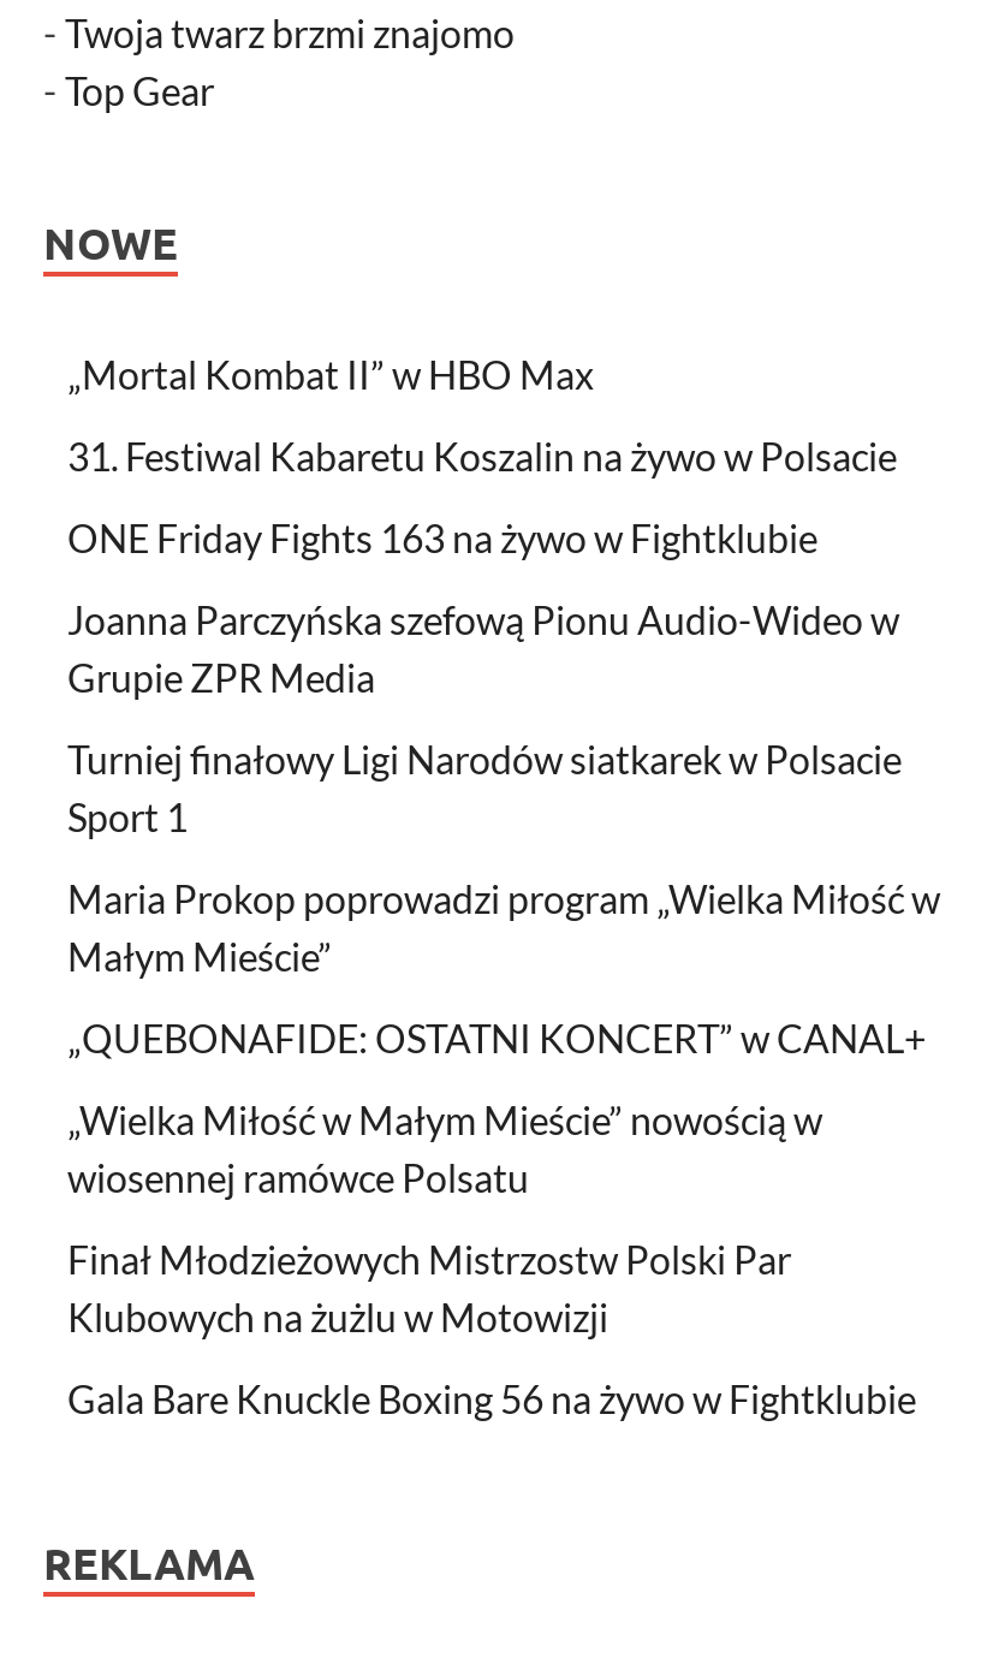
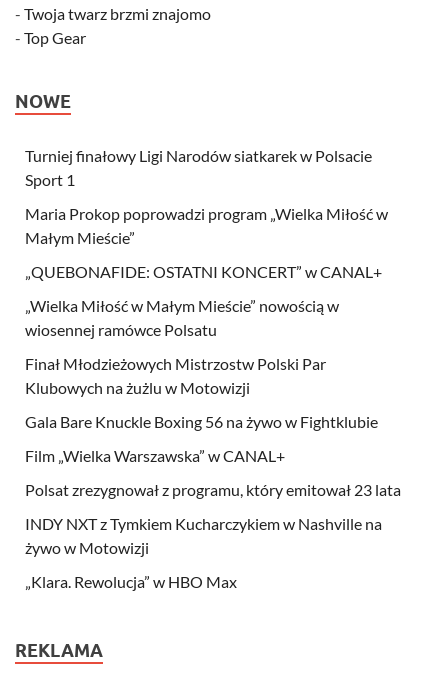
- „Mortal Kombat II” w HBO Max
- 31. Festiwal Kabaretu Koszalin na żywo w Polsacie
- ONE Friday Fights 163 na żywo w Fightklubie
- Joanna Parczyńska szefową Pionu Audio-Wideo w
- Grupie ZPR Media

moved up: Turniej finałowy Ligi Narodów siatkarek w Polsacie | Sport 1 | Maria Prokop poprowadzi program „Wielka Miłość w | ... | Klubowych na żużlu w Motowizji | Gala Bare Knuckle Boxing 56 na żywo w Fightklubie

+ Film „Wielka Warszawska” w CANAL+
+ Polsat zrezygnował z programu, który emitował 23 lata
+ INDY NXT z Tymkiem Kucharczykiem w Nashville na
+ żywo w Motowizji
+ „Klara. Rewolucja” w HBO Max
